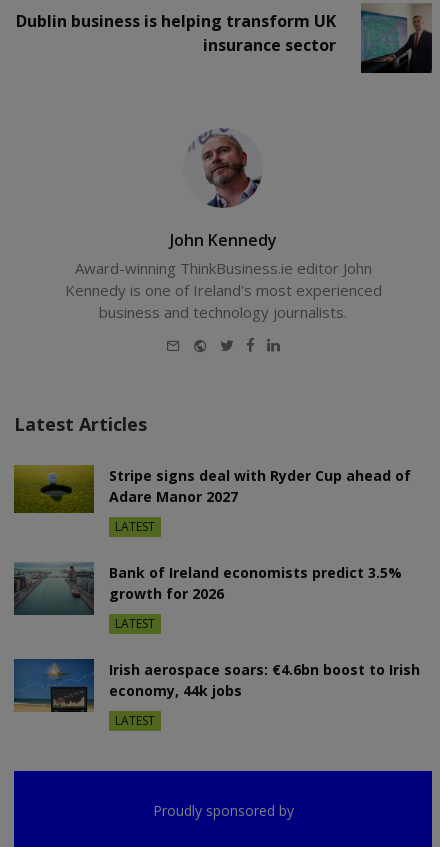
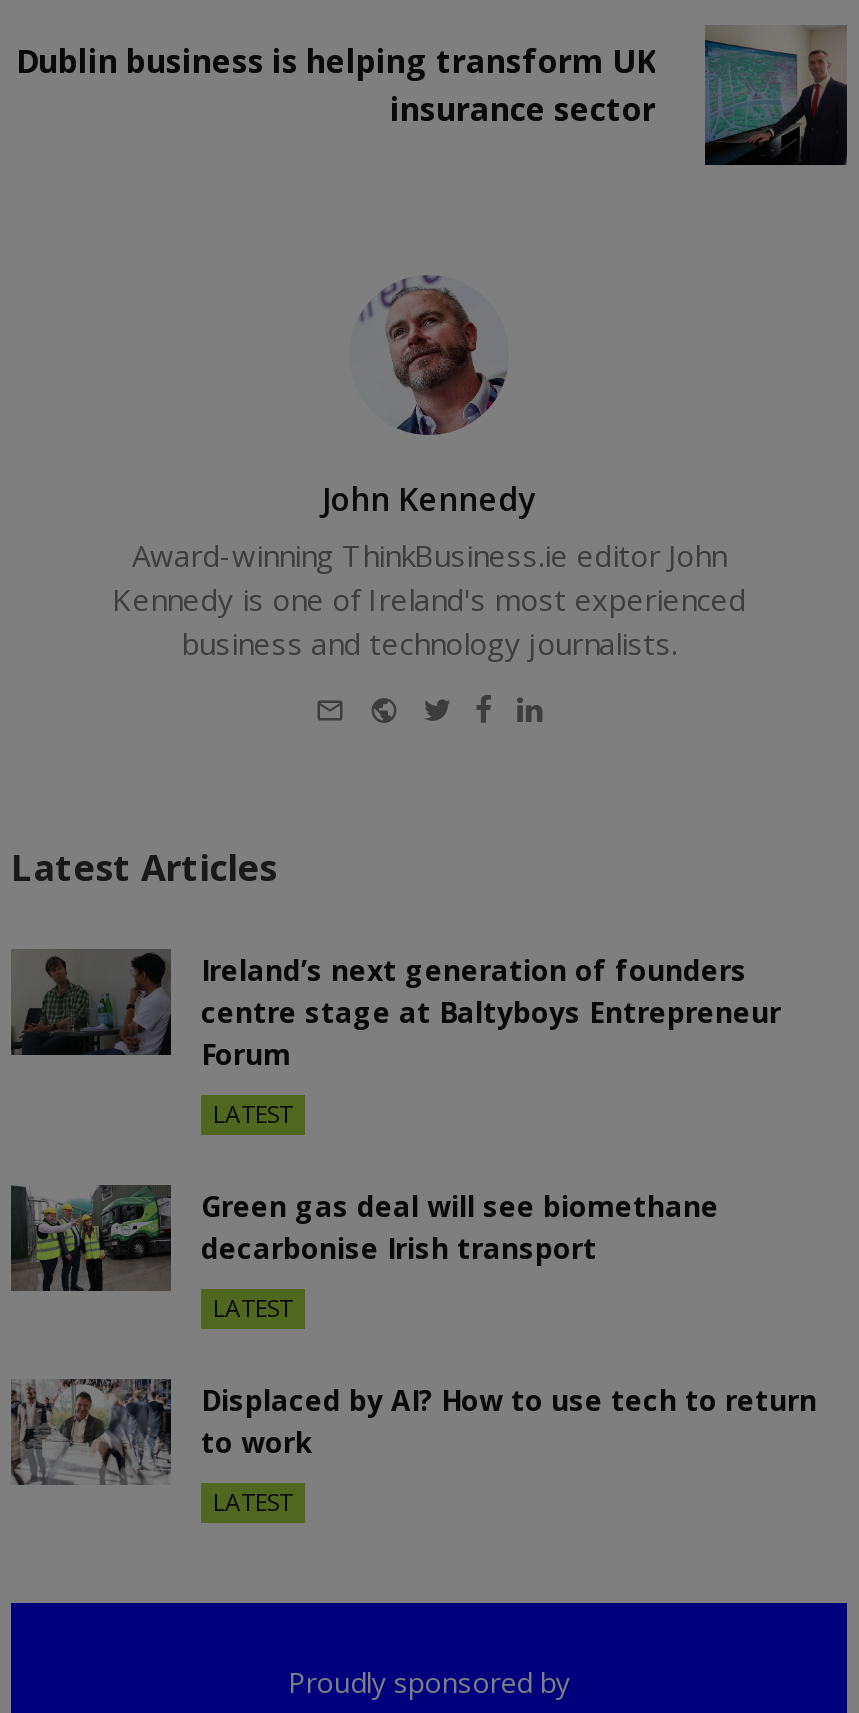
- [image]
- Stripe signs deal with Ryder Cup ahead of
- Adare Manor 2027
+ [image]
+ Ireland’s next generation of founders
+ centre stage at Baltyboys Entrepreneur
+ Forum

- [image]
- Bank of Ireland economists predict 3.5%
- growth for 2026
+ [image]
+ Green gas deal will see biomethane
+ decarbonise Irish transport

- [image]
- Irish aerospace soars: €4.6bn boost to Irish
- economy, 44k jobs
+ [image]
+ Displaced by AI? How to use tech to return
+ to work
